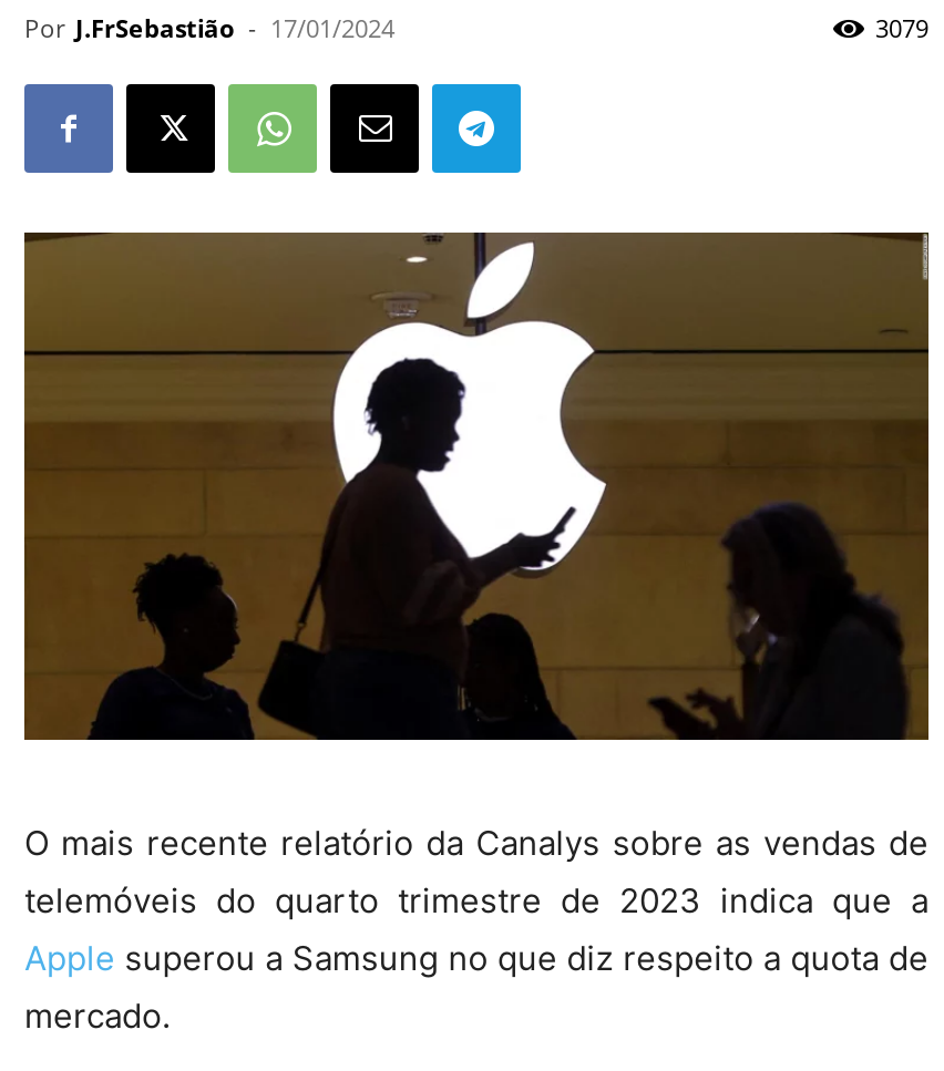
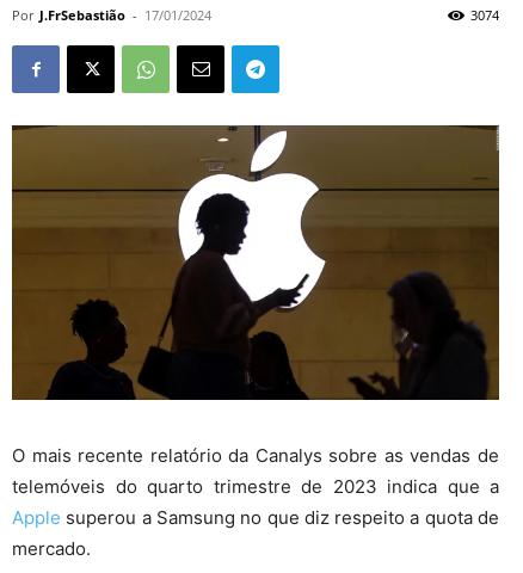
- 3079
+ 3074
